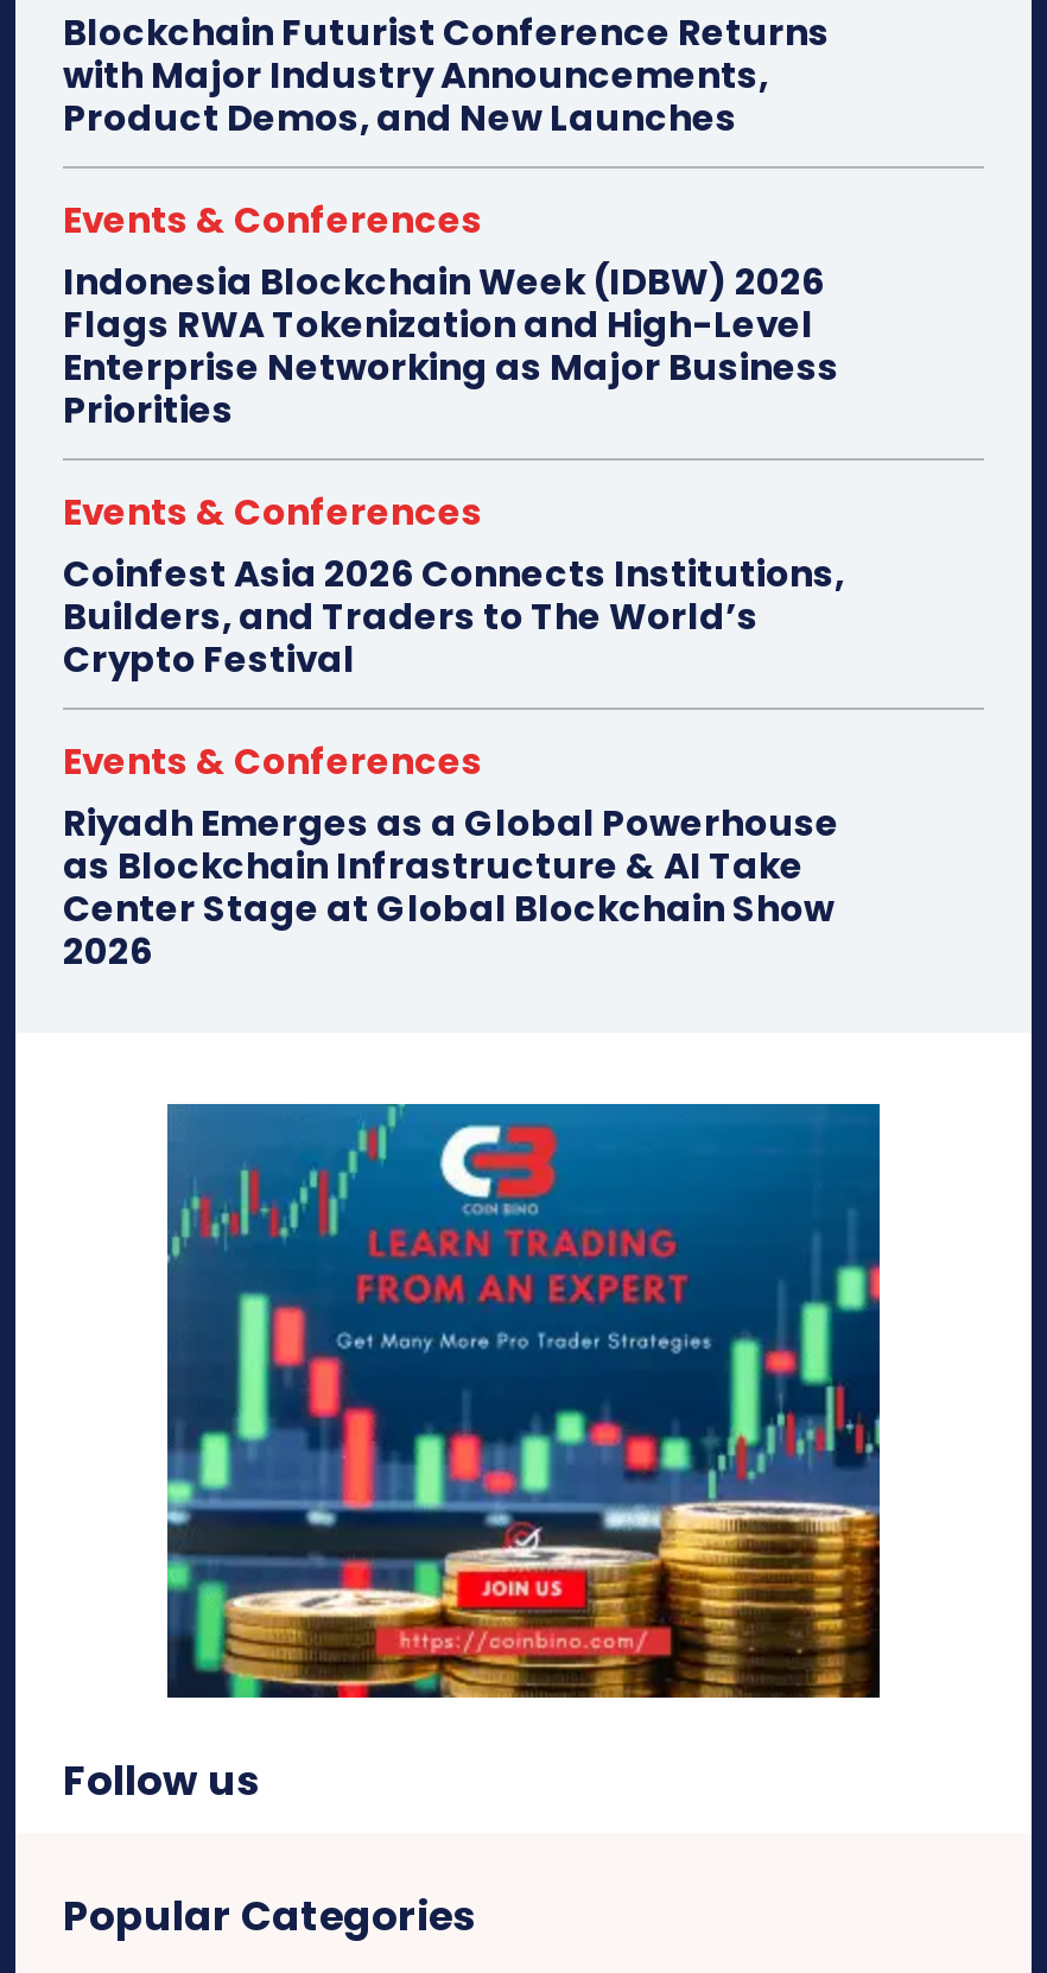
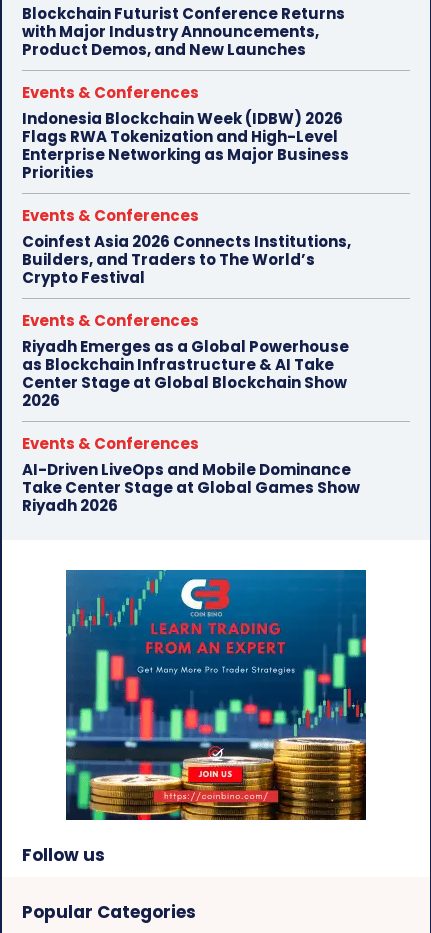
+ Events & Conferences
+ AI-Driven LiveOps and Mobile Dominance
+ Take Center Stage at Global Games Show
+ Riyadh 2026
